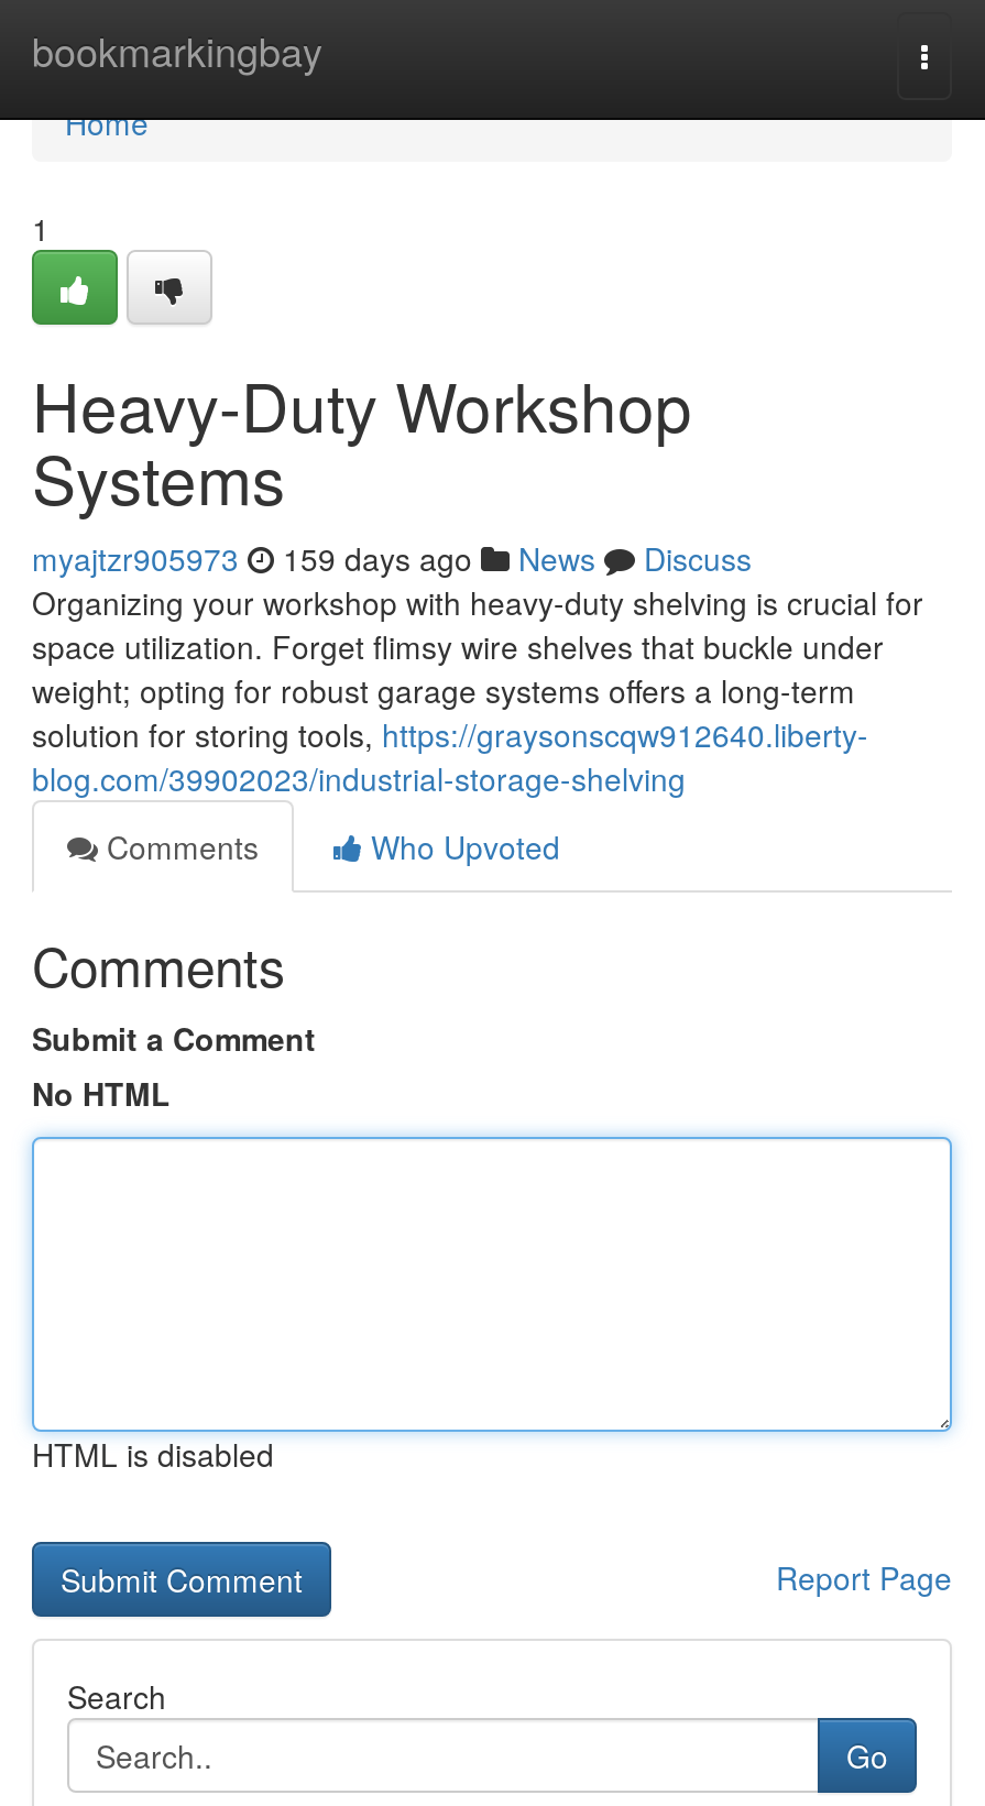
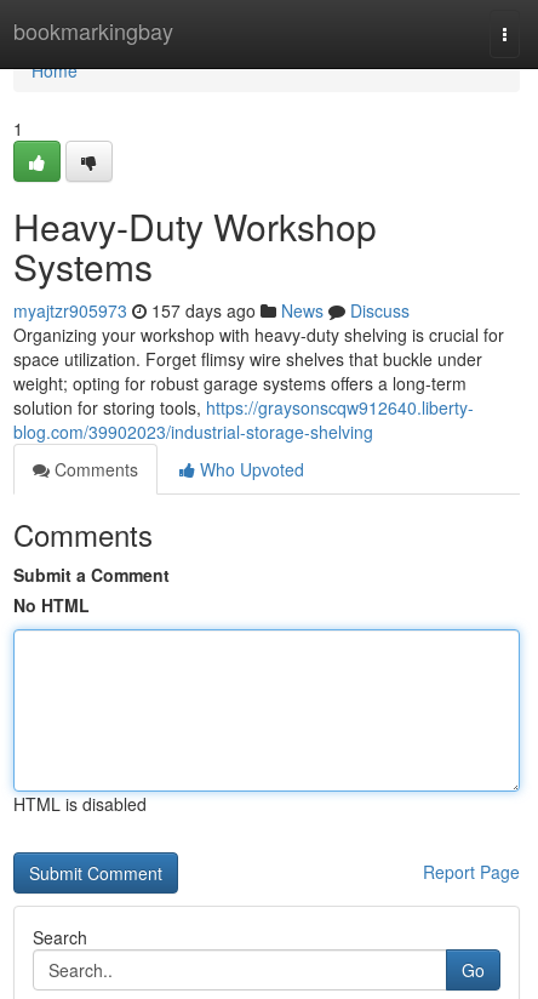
- myajtzr905973 159 days ago News Discuss
+ myajtzr905973 157 days ago News Discuss
